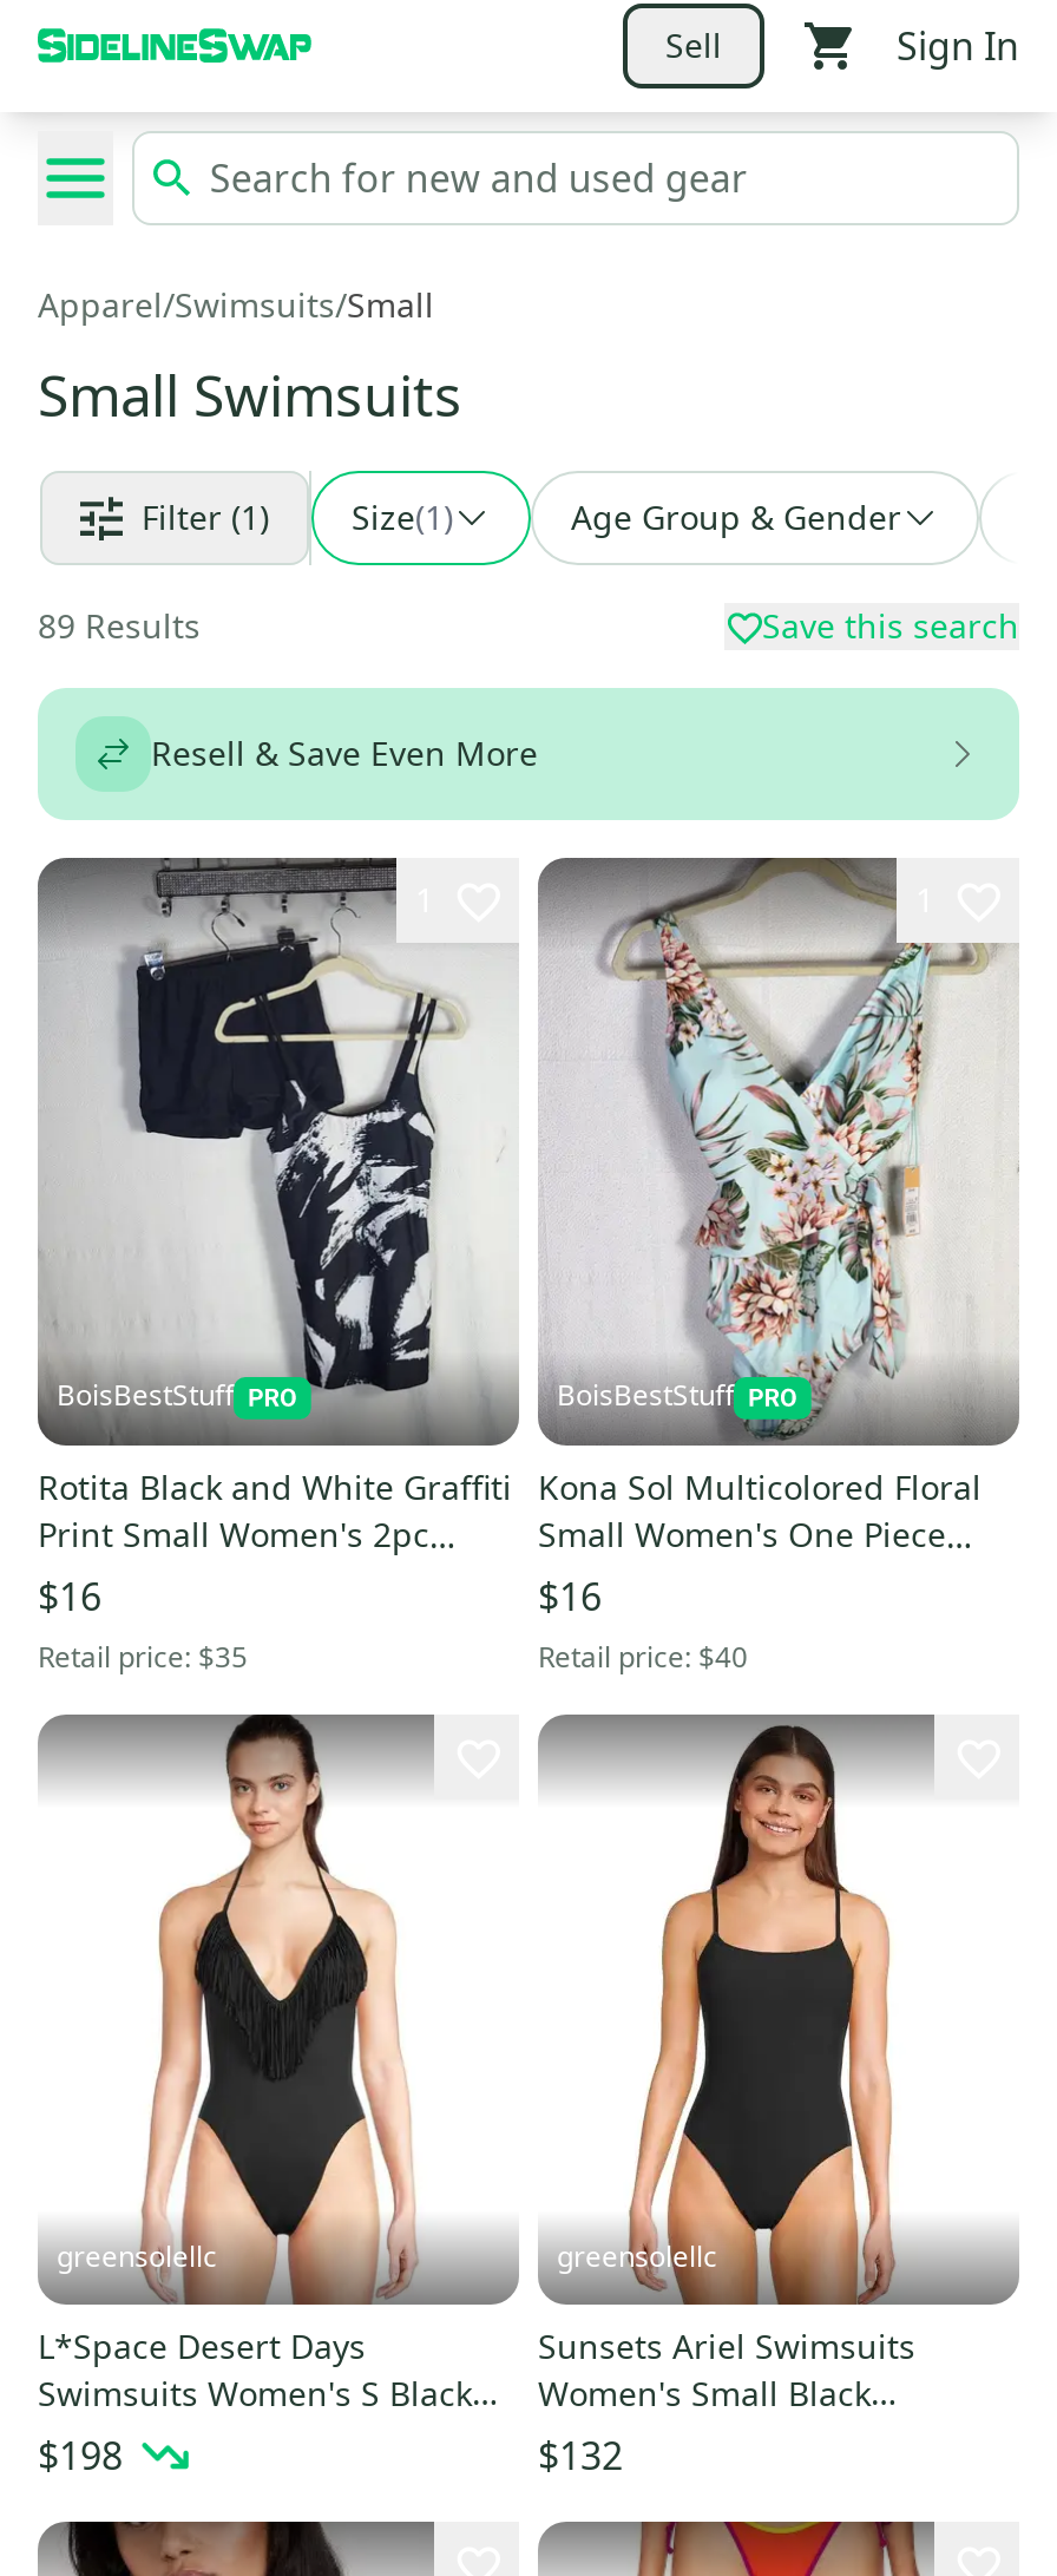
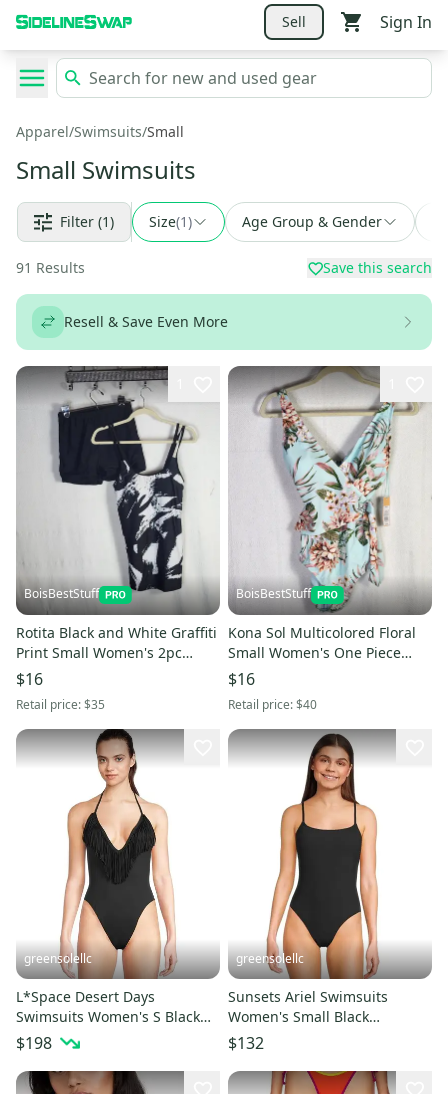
- 89 Results
+ 91 Results
